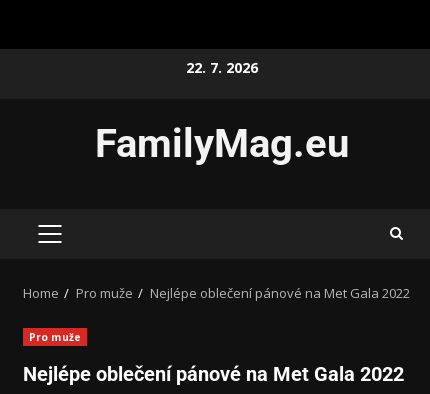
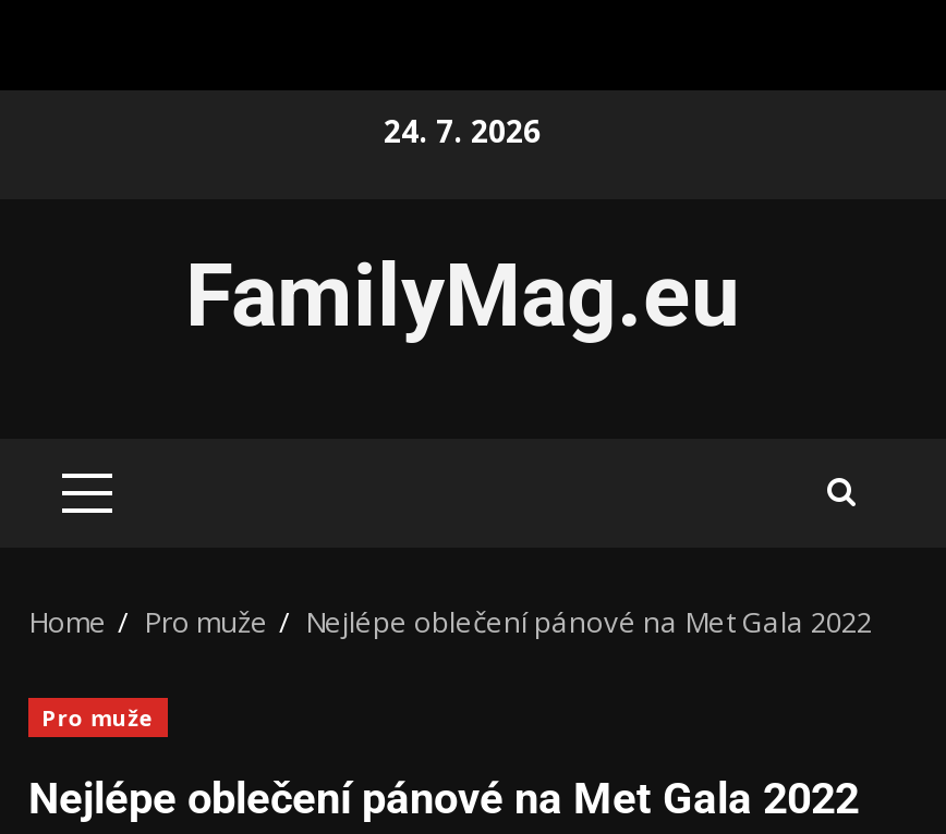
- 22. 7. 2026
+ 24. 7. 2026
